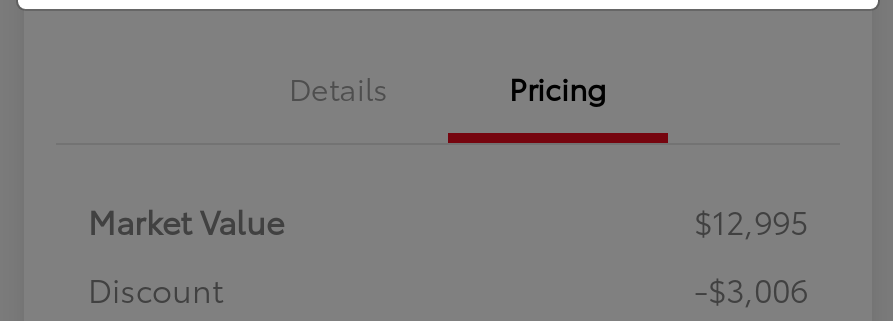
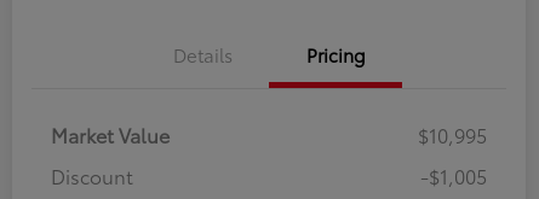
- $12,995
+ $10,995

- -$3,006
+ -$1,005
